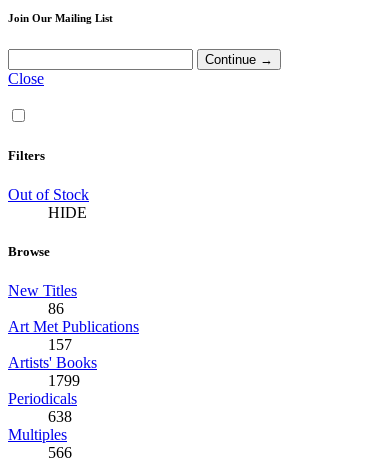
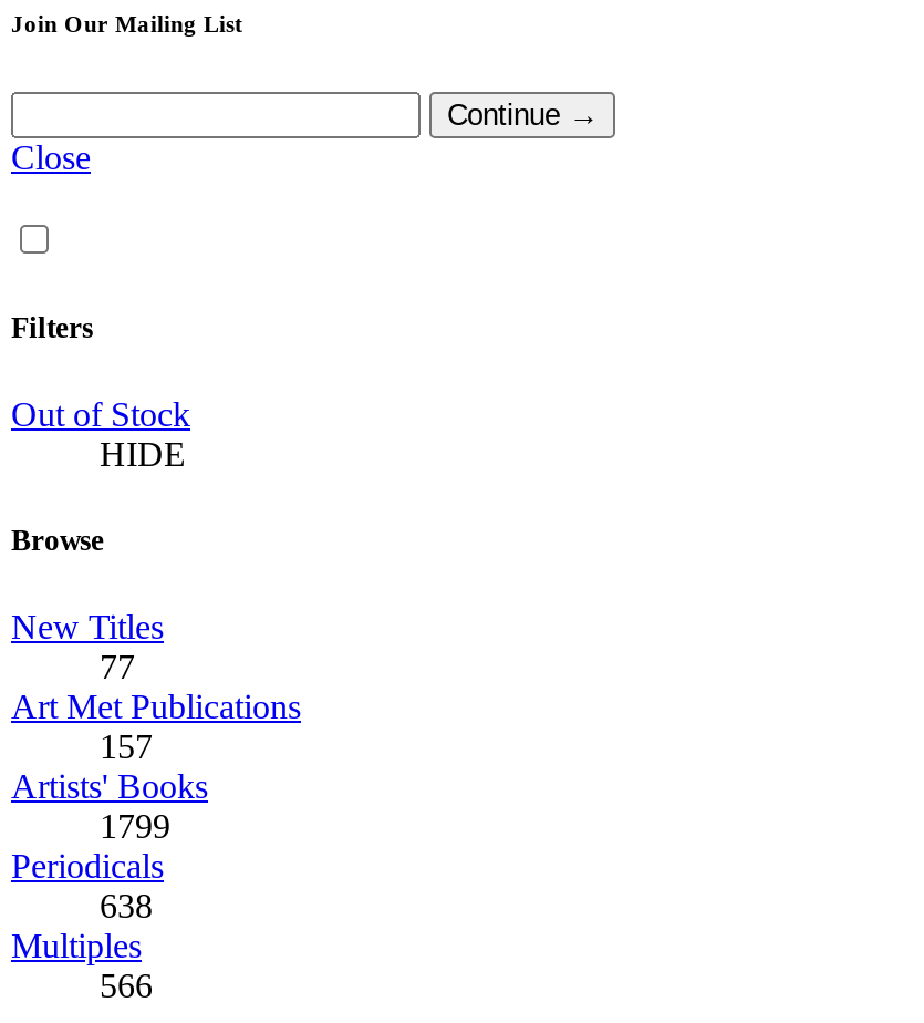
- 86
+ 77
